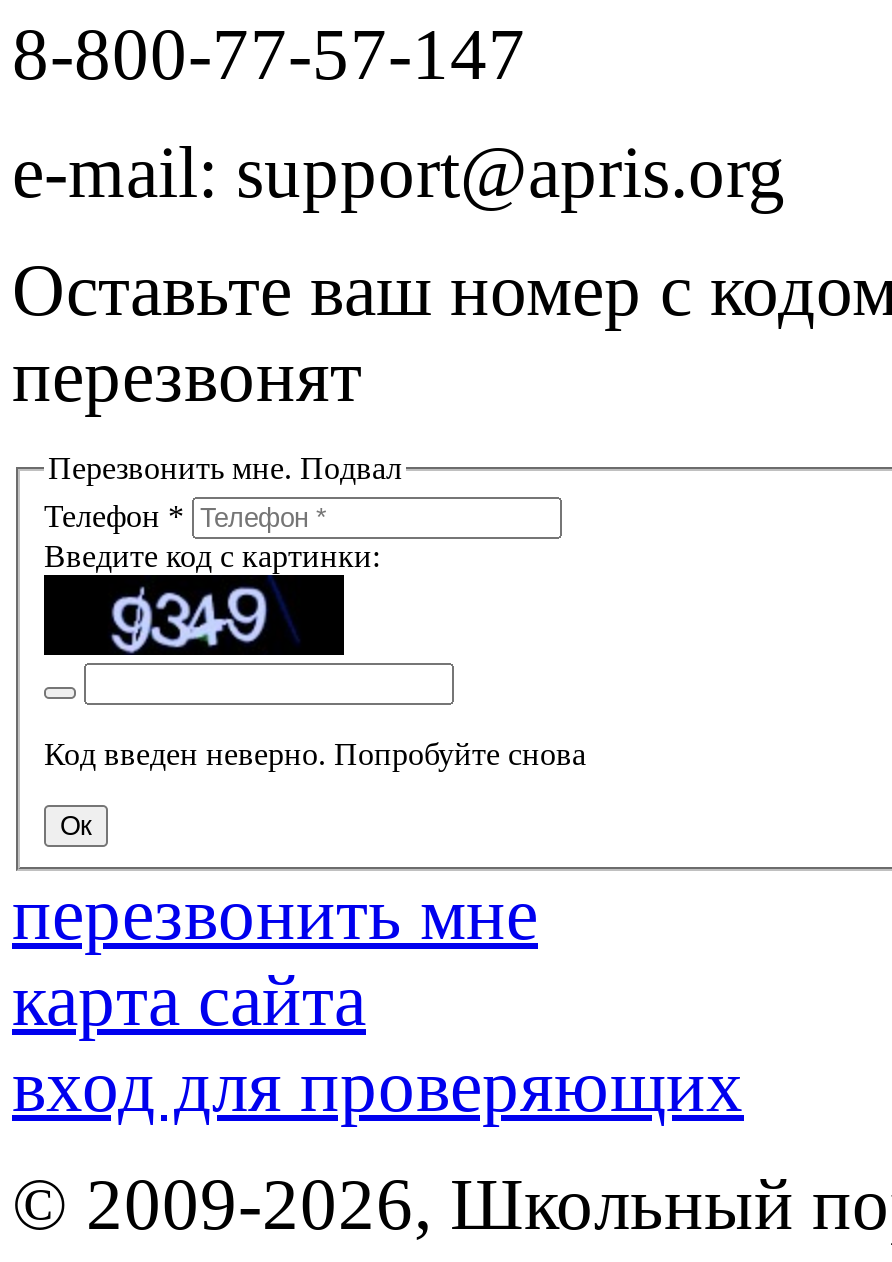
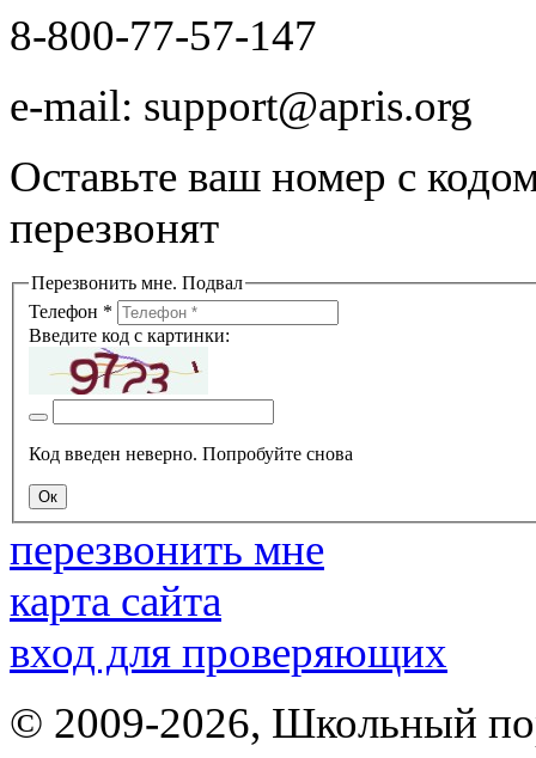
- [image]
+ [image]
